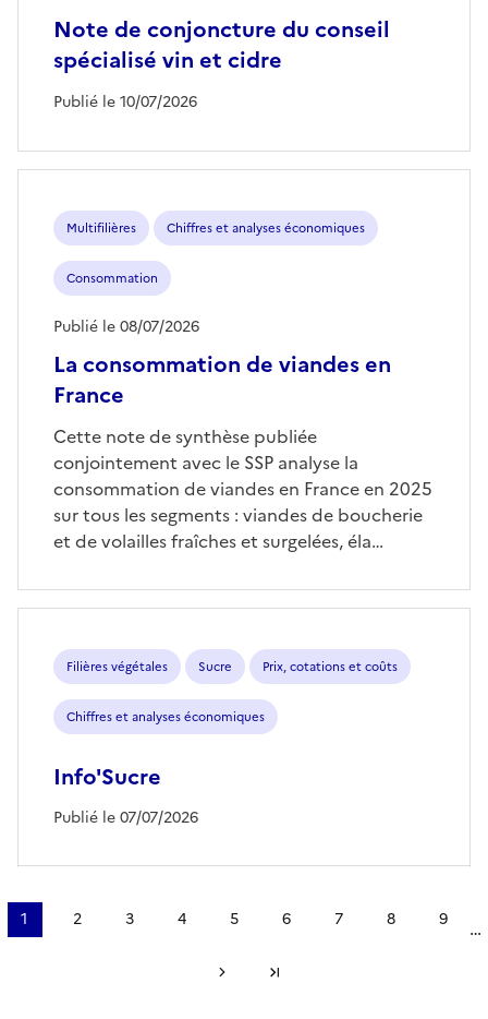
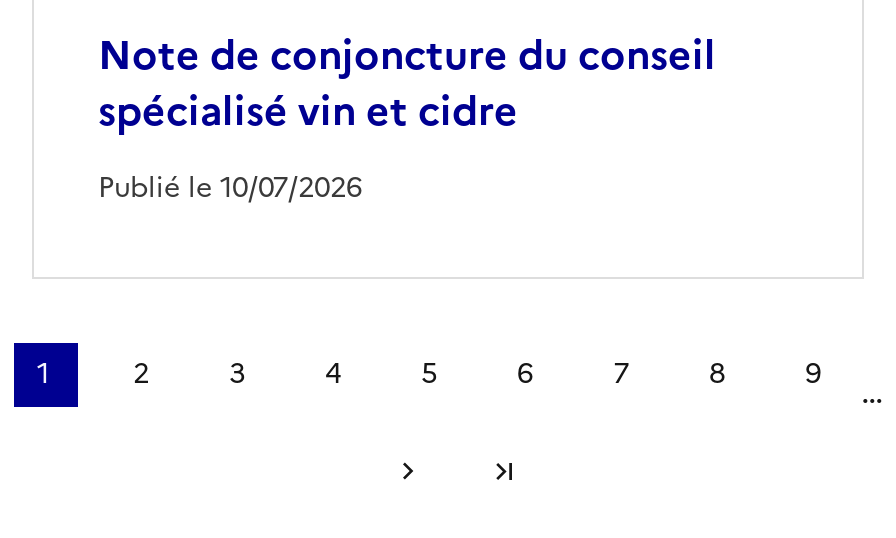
- Multifilières
- Chiffres et analyses économiques
- Consommation
- La consommation de viandes en
- France

- Publié le 08/07/2026

- Cette note de synthèse publiée
- conjointement avec le SSP analyse la
- consommation de viandes en France en 2025
- sur tous les segments : viandes de boucherie
- et de volailles fraîches et surgelées, éla…

- Filières végétales
- Sucre
- Prix, cotations et coûts
- Chiffres et analyses économiques
- Info'Sucre
- Publié le 07/07/2026
